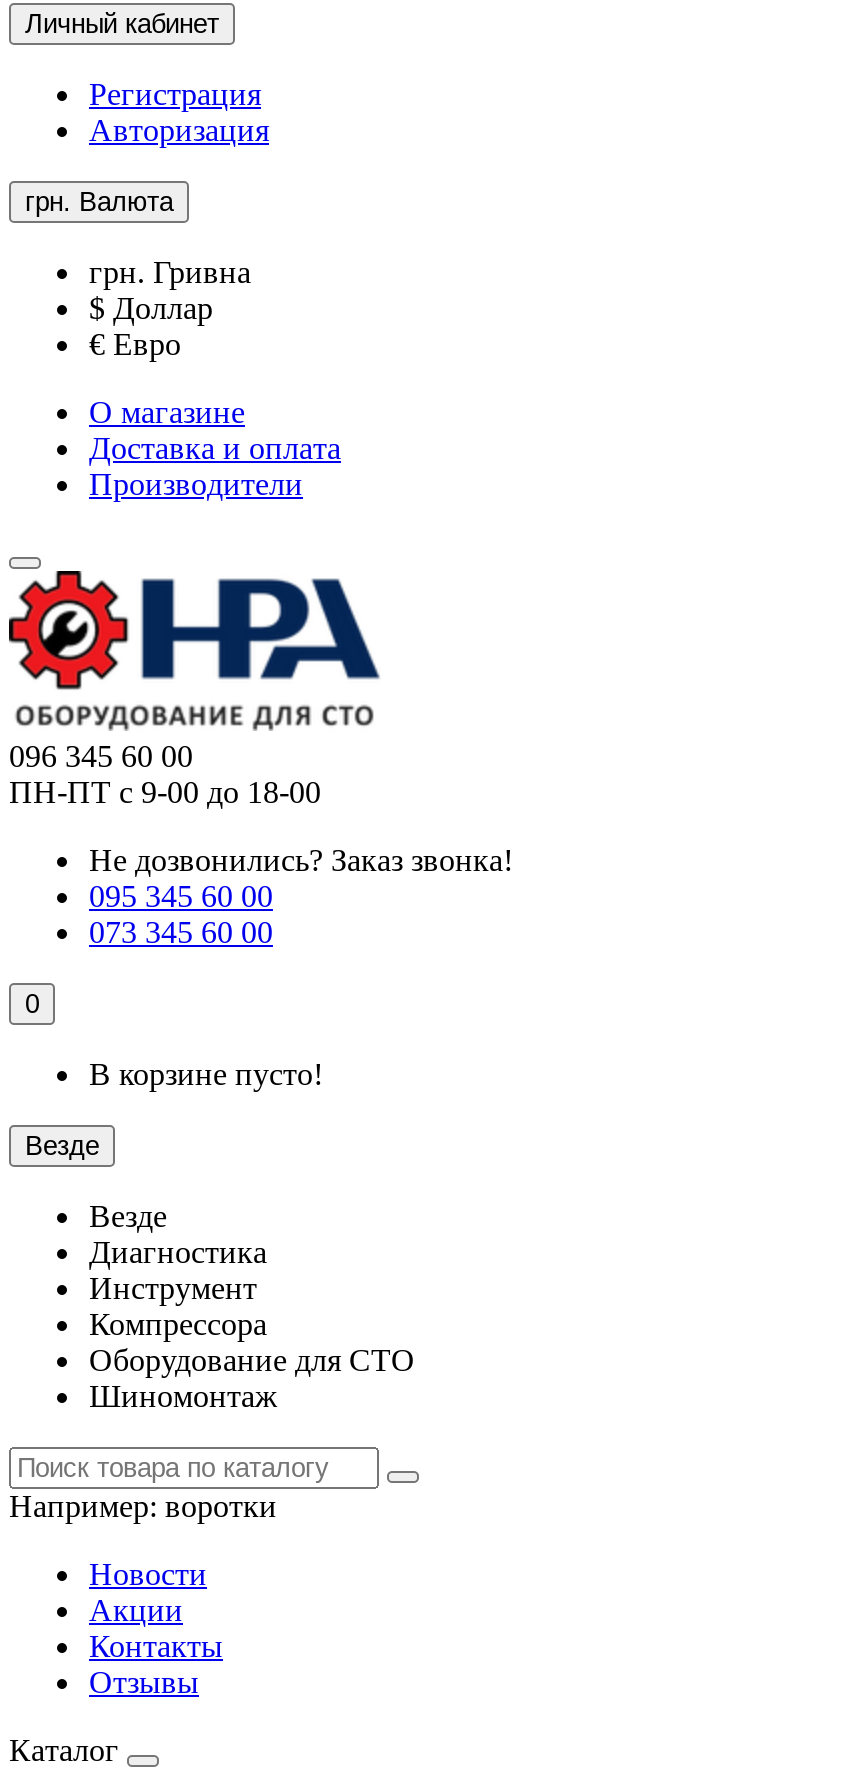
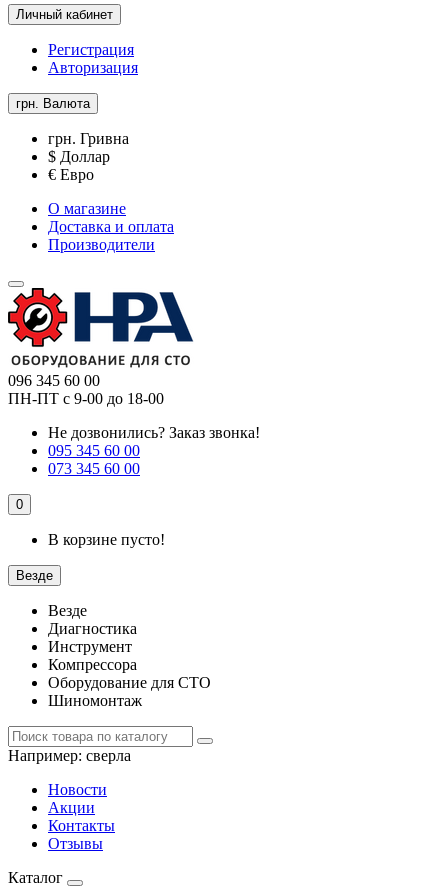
- Например:воротки
+ Например:сверла
